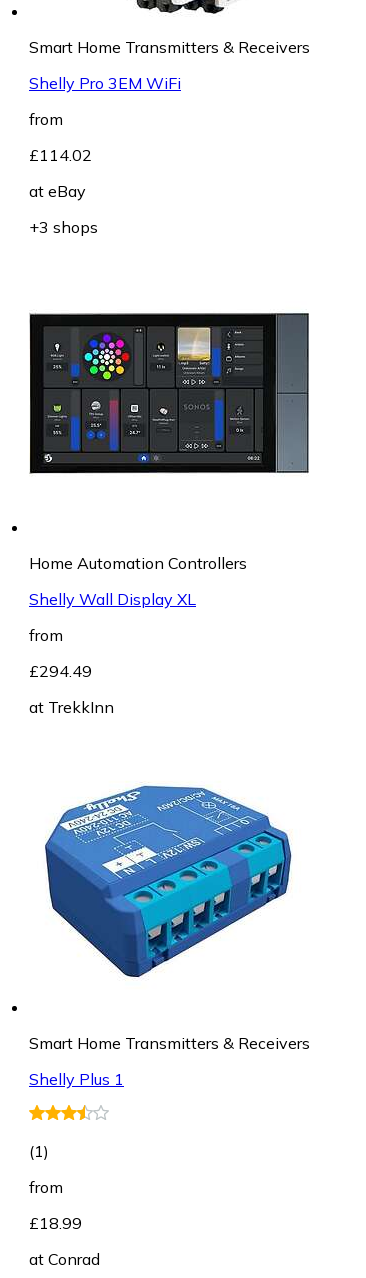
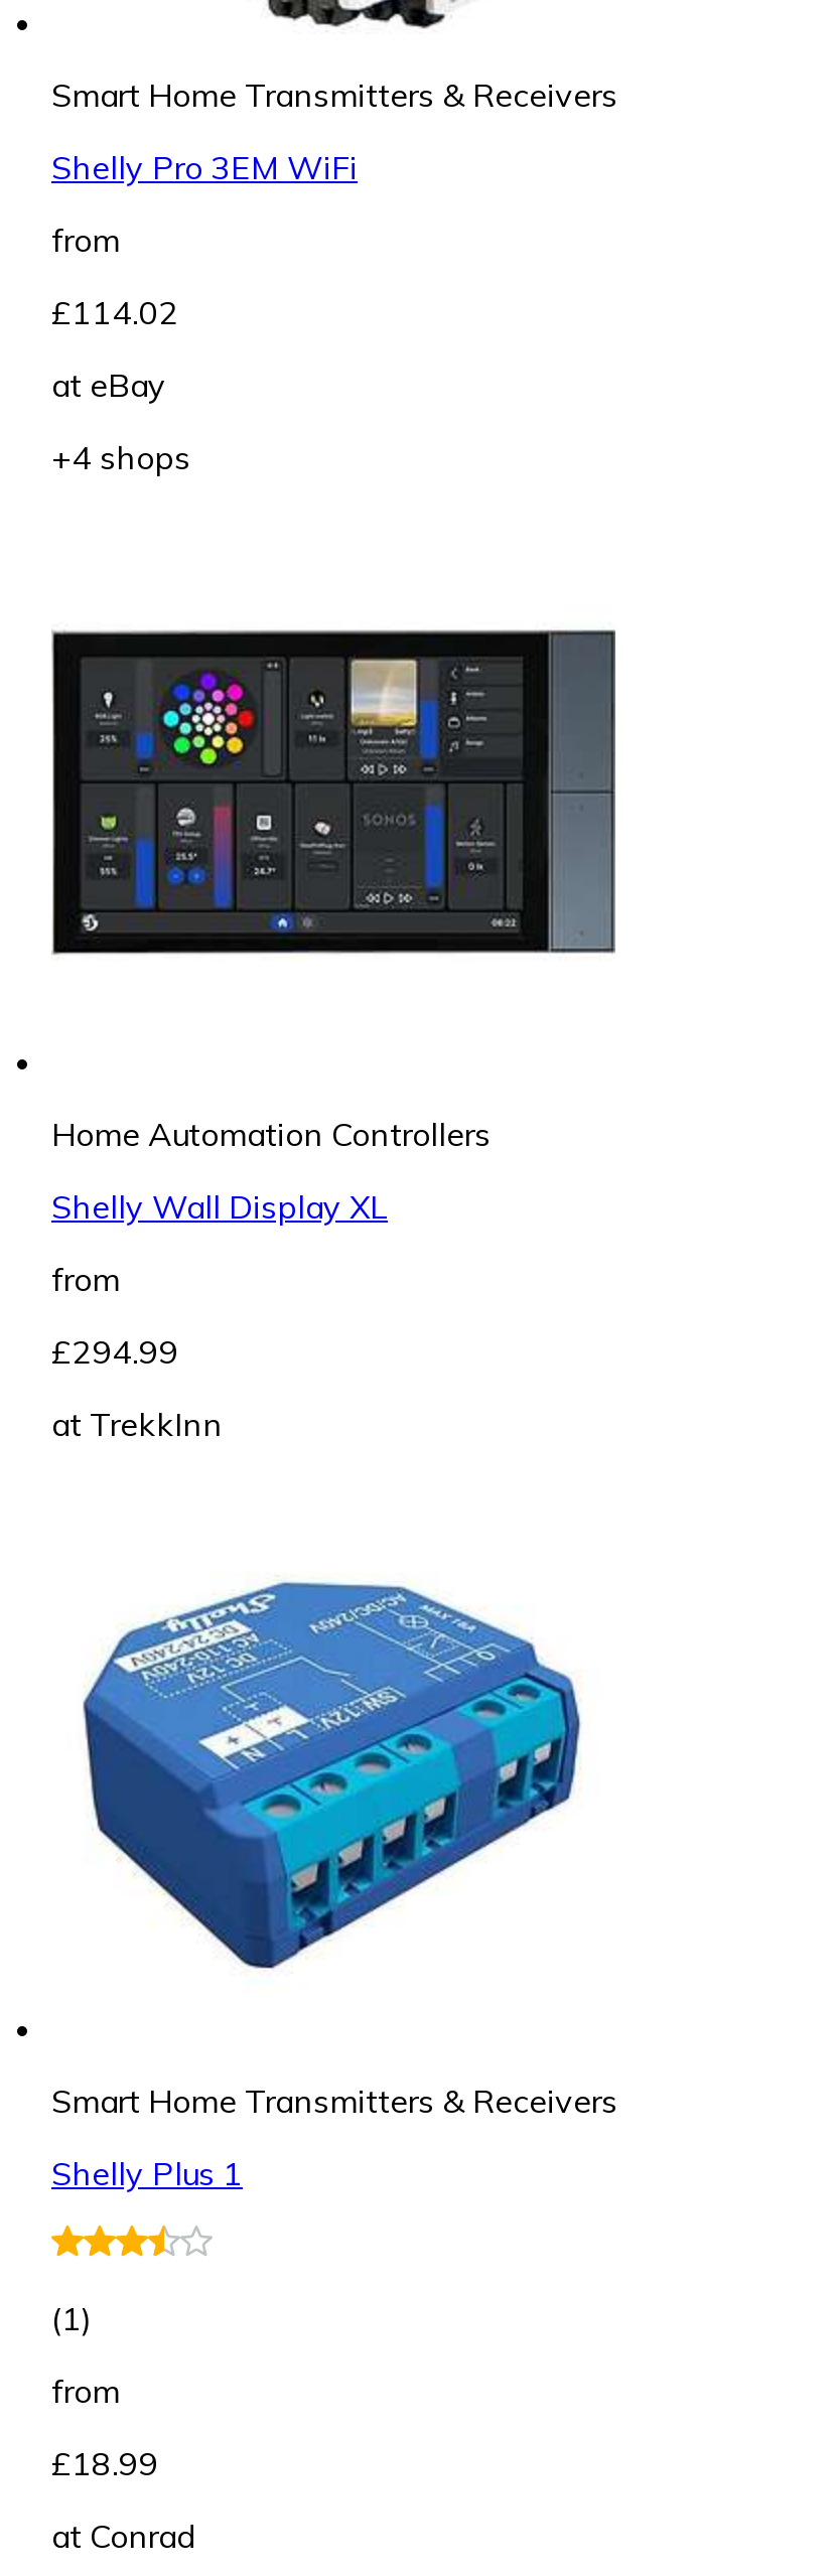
- +3 shops
+ +4 shops

- £294.49
+ £294.99
